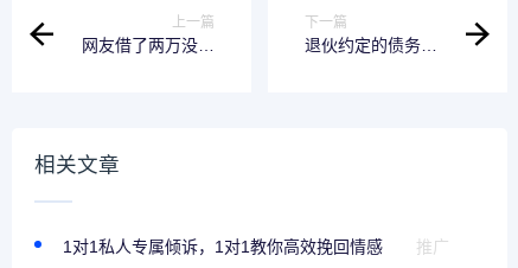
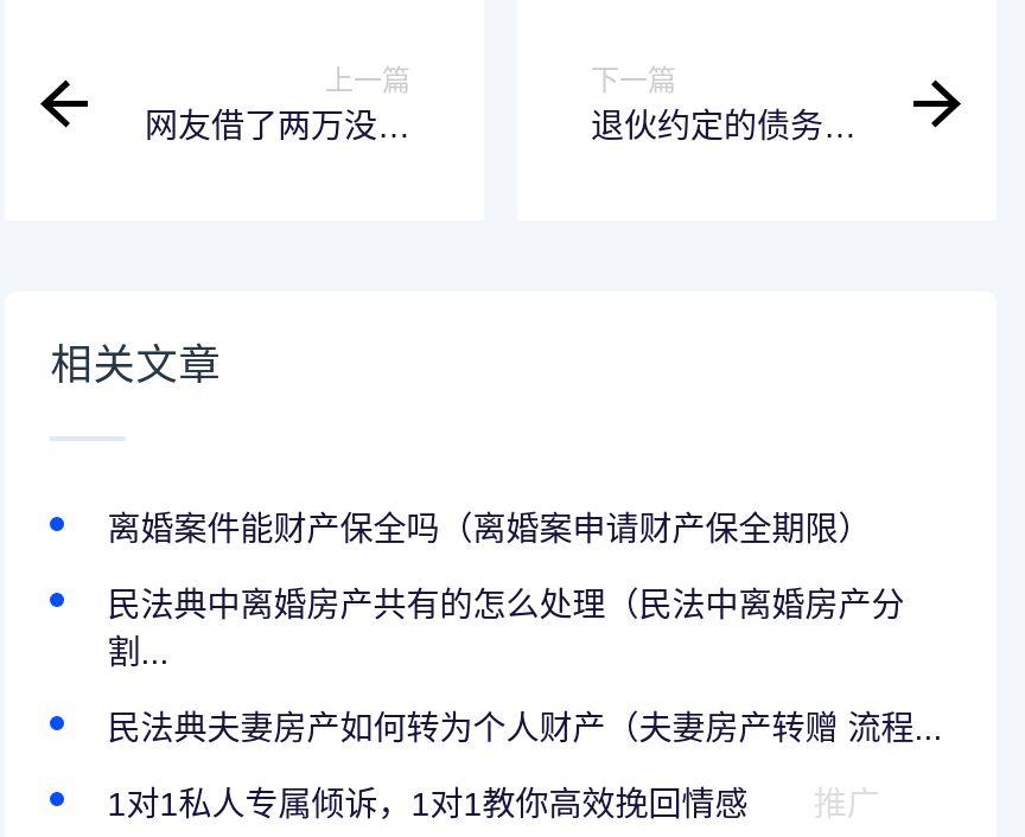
+ 离婚案件能财产保全吗（离婚案申请财产保全期限）
+ 民法典中离婚房产共有的怎么处理（民法中离婚房产分
+ 割...
+ 民法典夫妻房产如何转为个人财产（夫妻房产转赠 流程...
